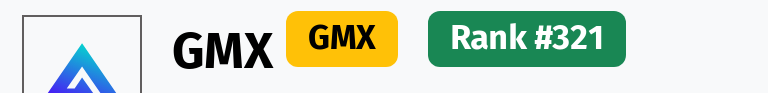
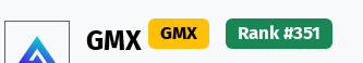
- GMX GMX Rank #321
+ GMX GMX Rank #351
